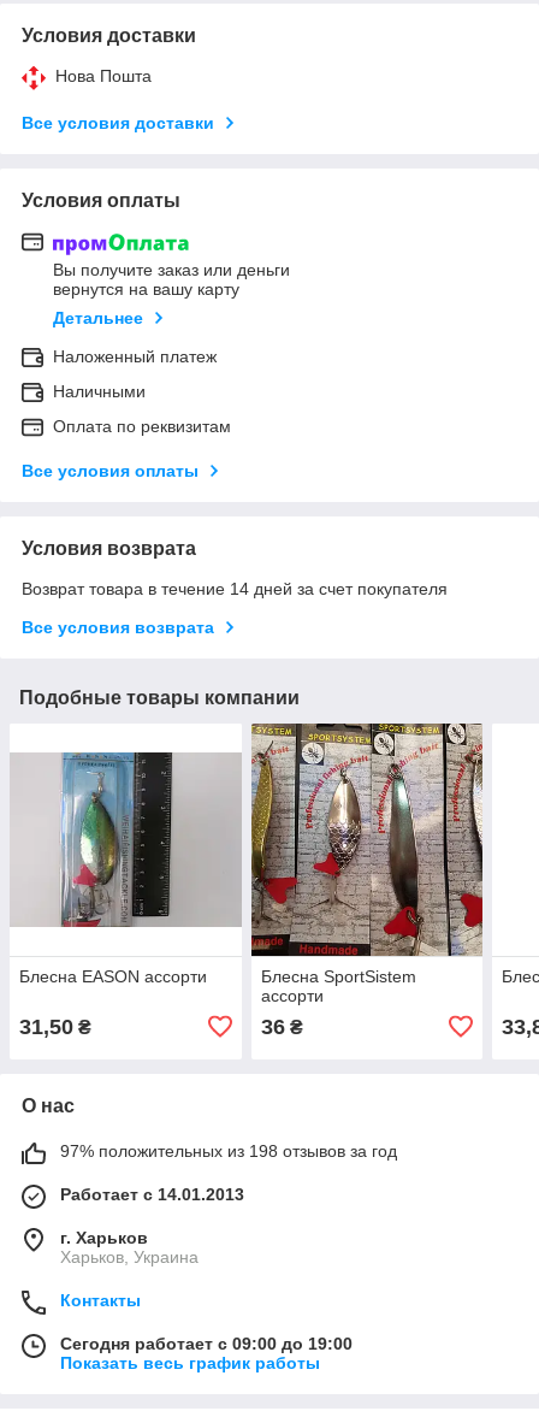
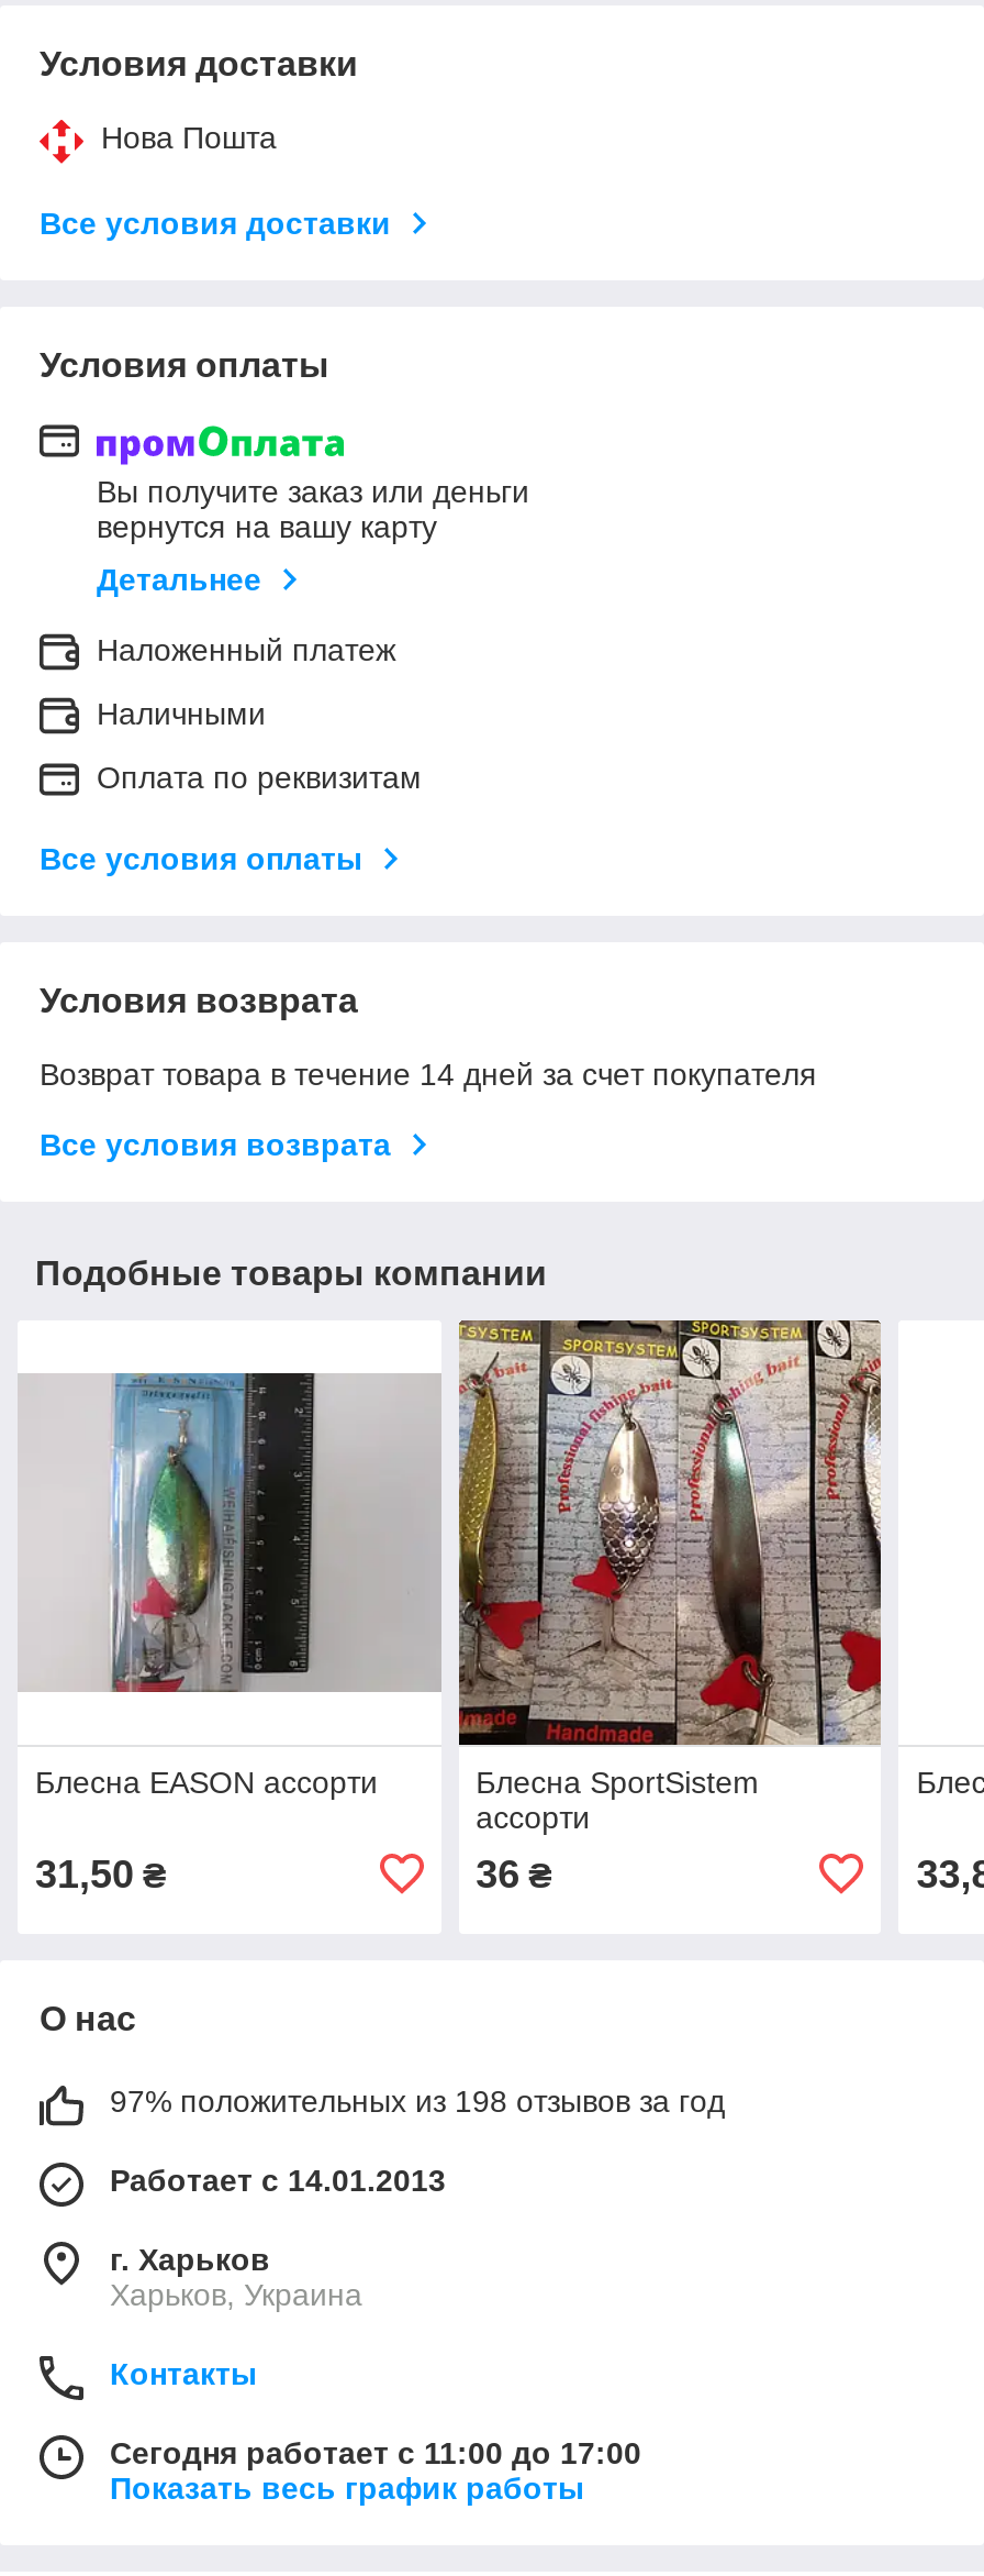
- Сегодня работает с 09:00 до 19:00
+ Сегодня работает с 11:00 до 17:00
